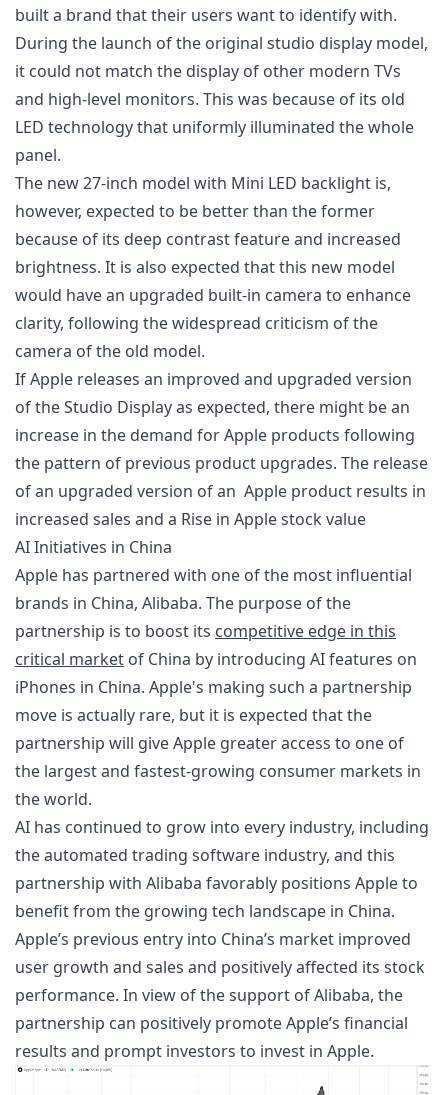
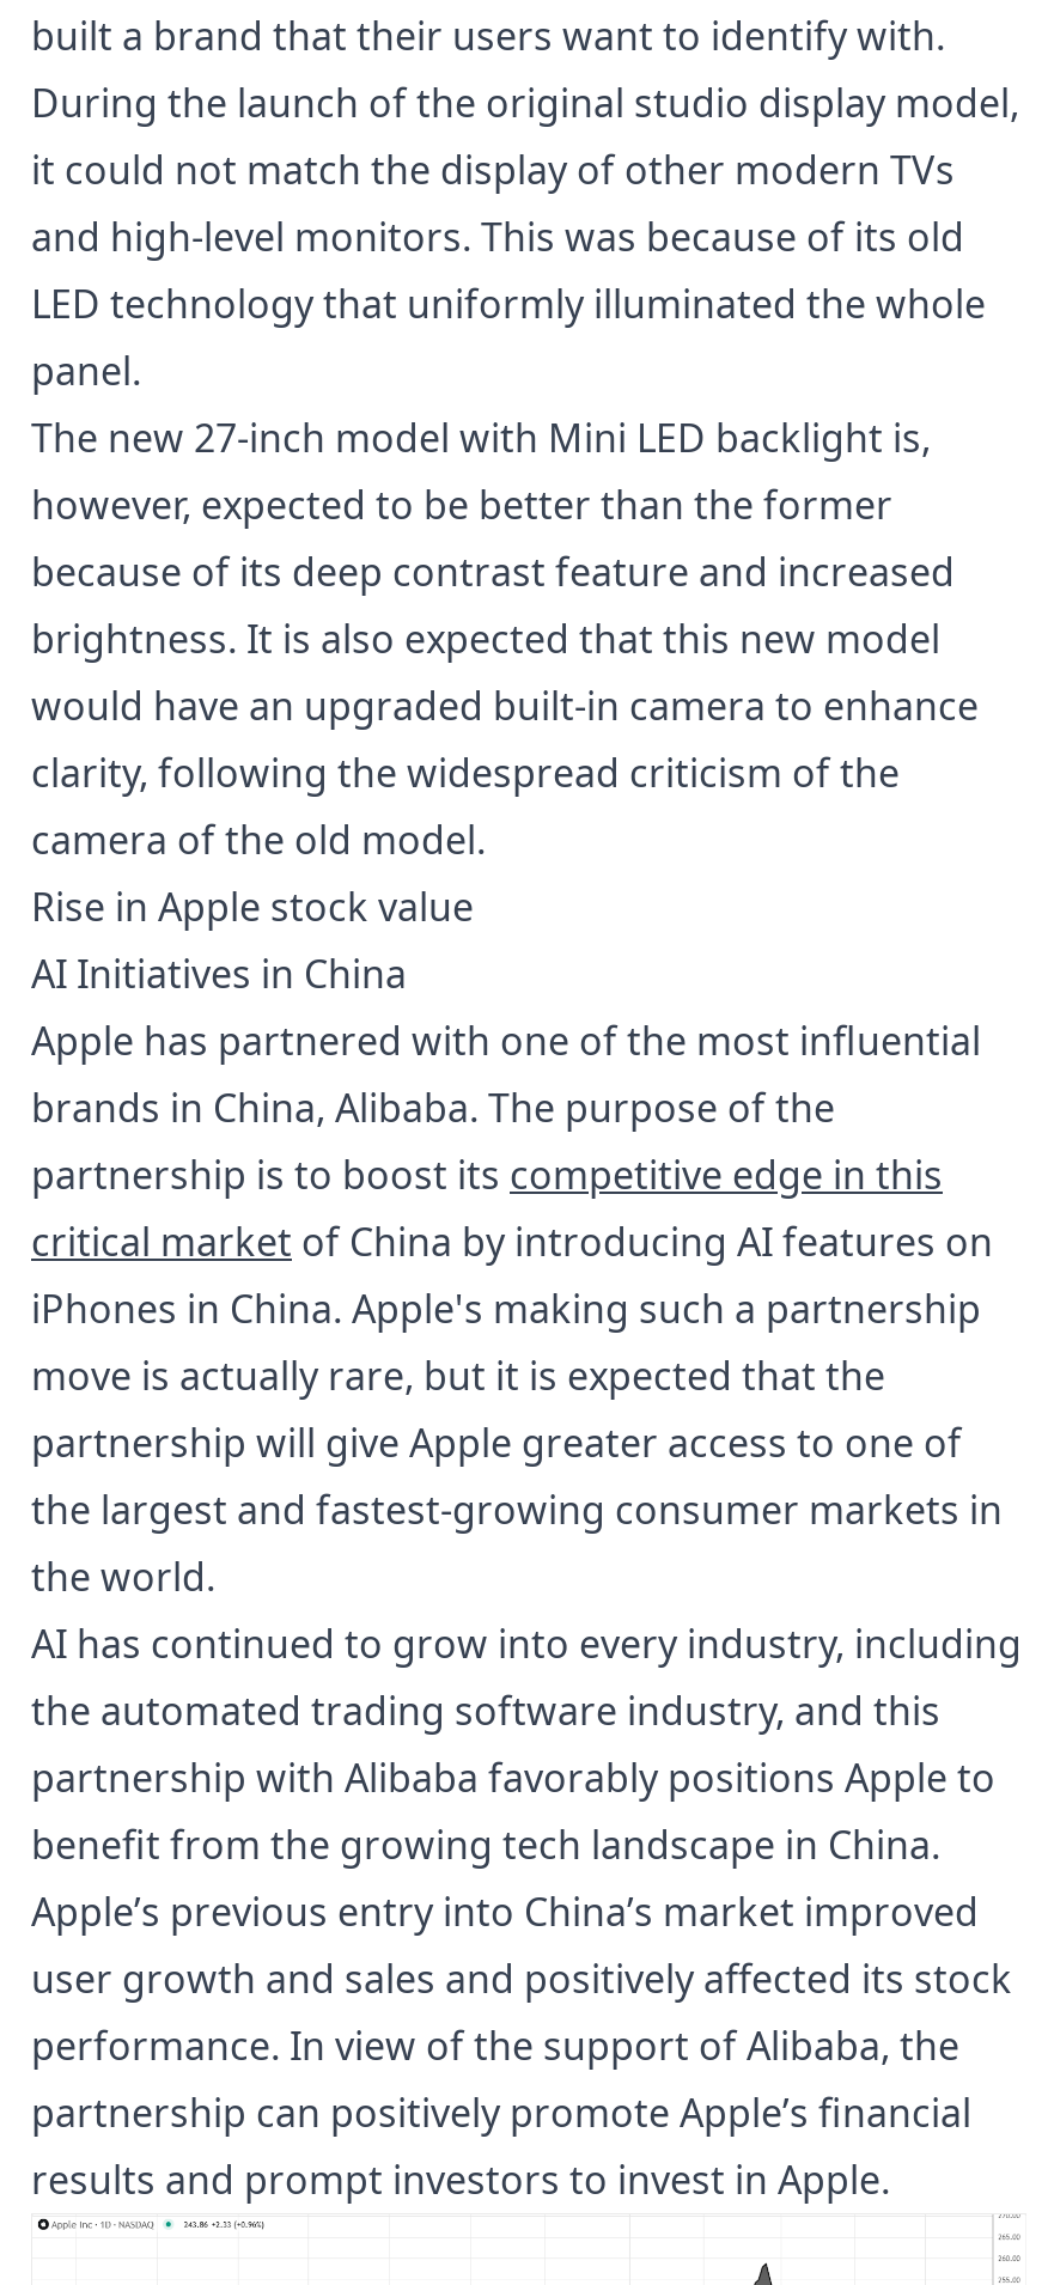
- If Apple releases an improved and upgraded version
- of the Studio Display as expected, there might be an
- increase in the demand for Apple products following
- the pattern of previous product upgrades. The release
- of an upgraded version of an Apple product results in
- increased sales and a Rise in Apple stock value
+ Rise in Apple stock value
